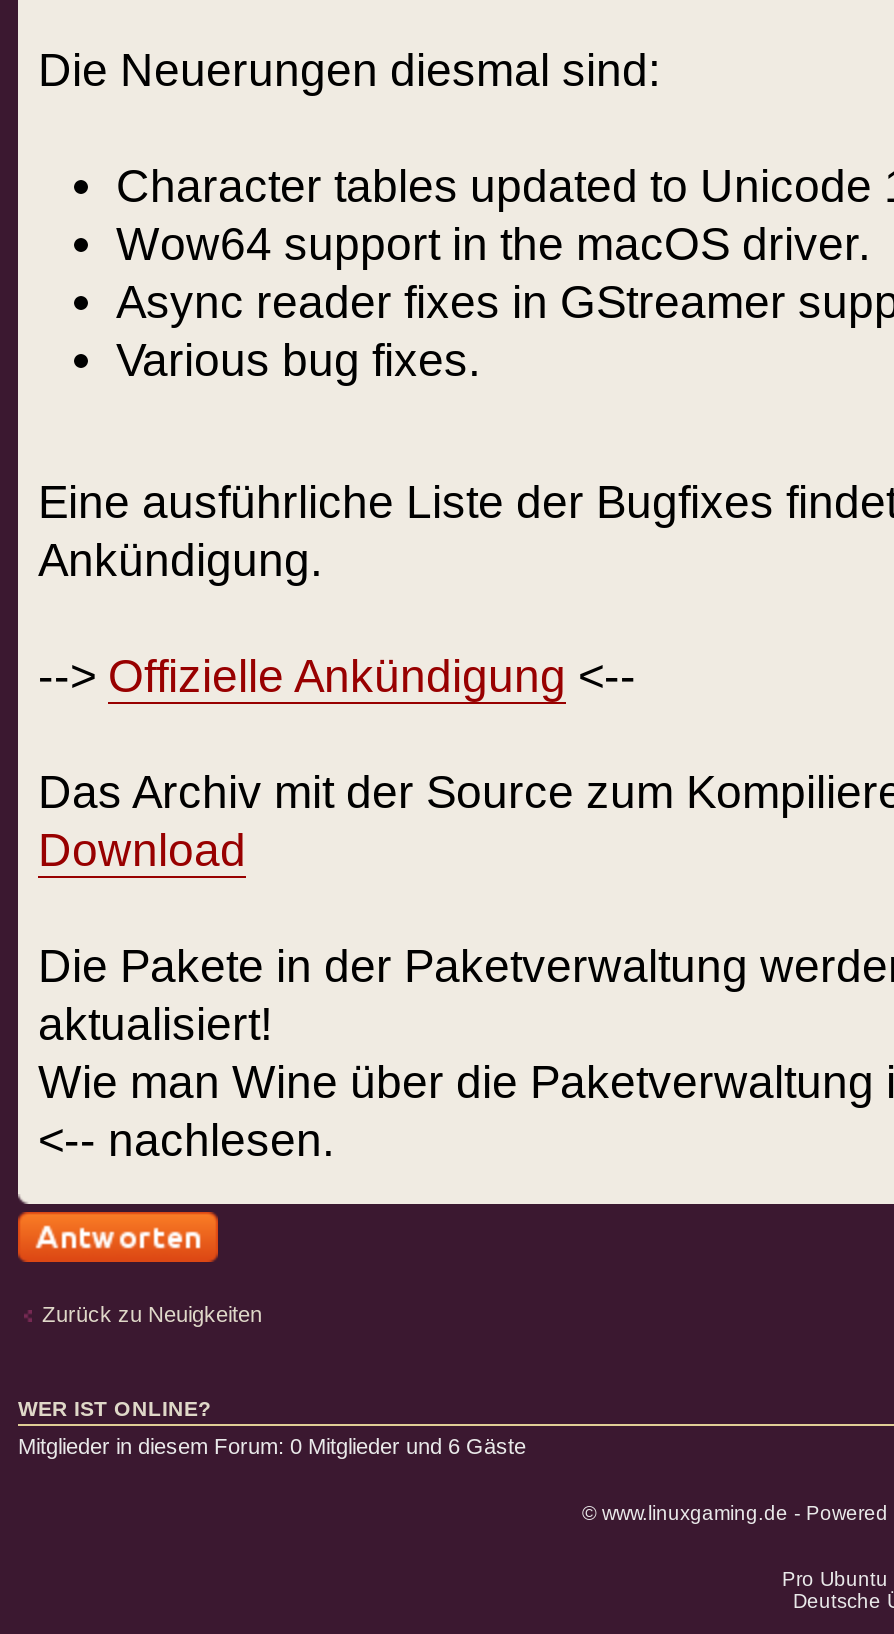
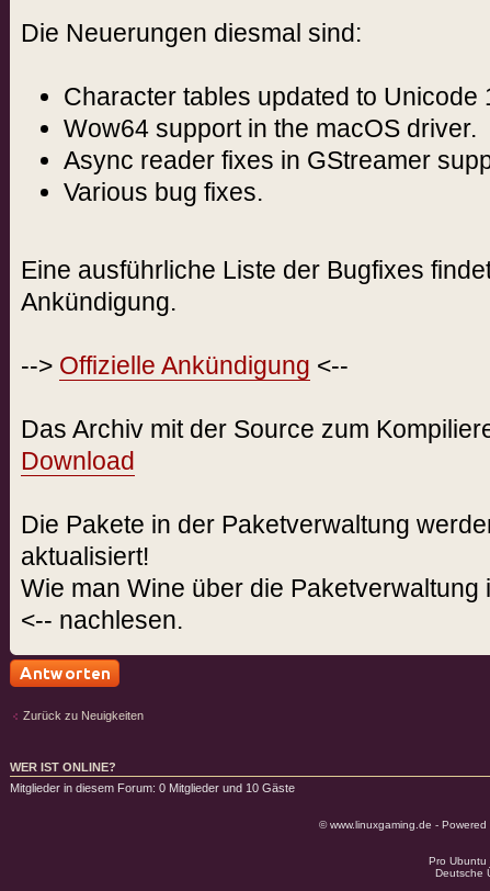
- Mitglieder in diesem Forum: 0 Mitglieder und 6 Gäste
+ Mitglieder in diesem Forum: 0 Mitglieder und 10 Gäste
